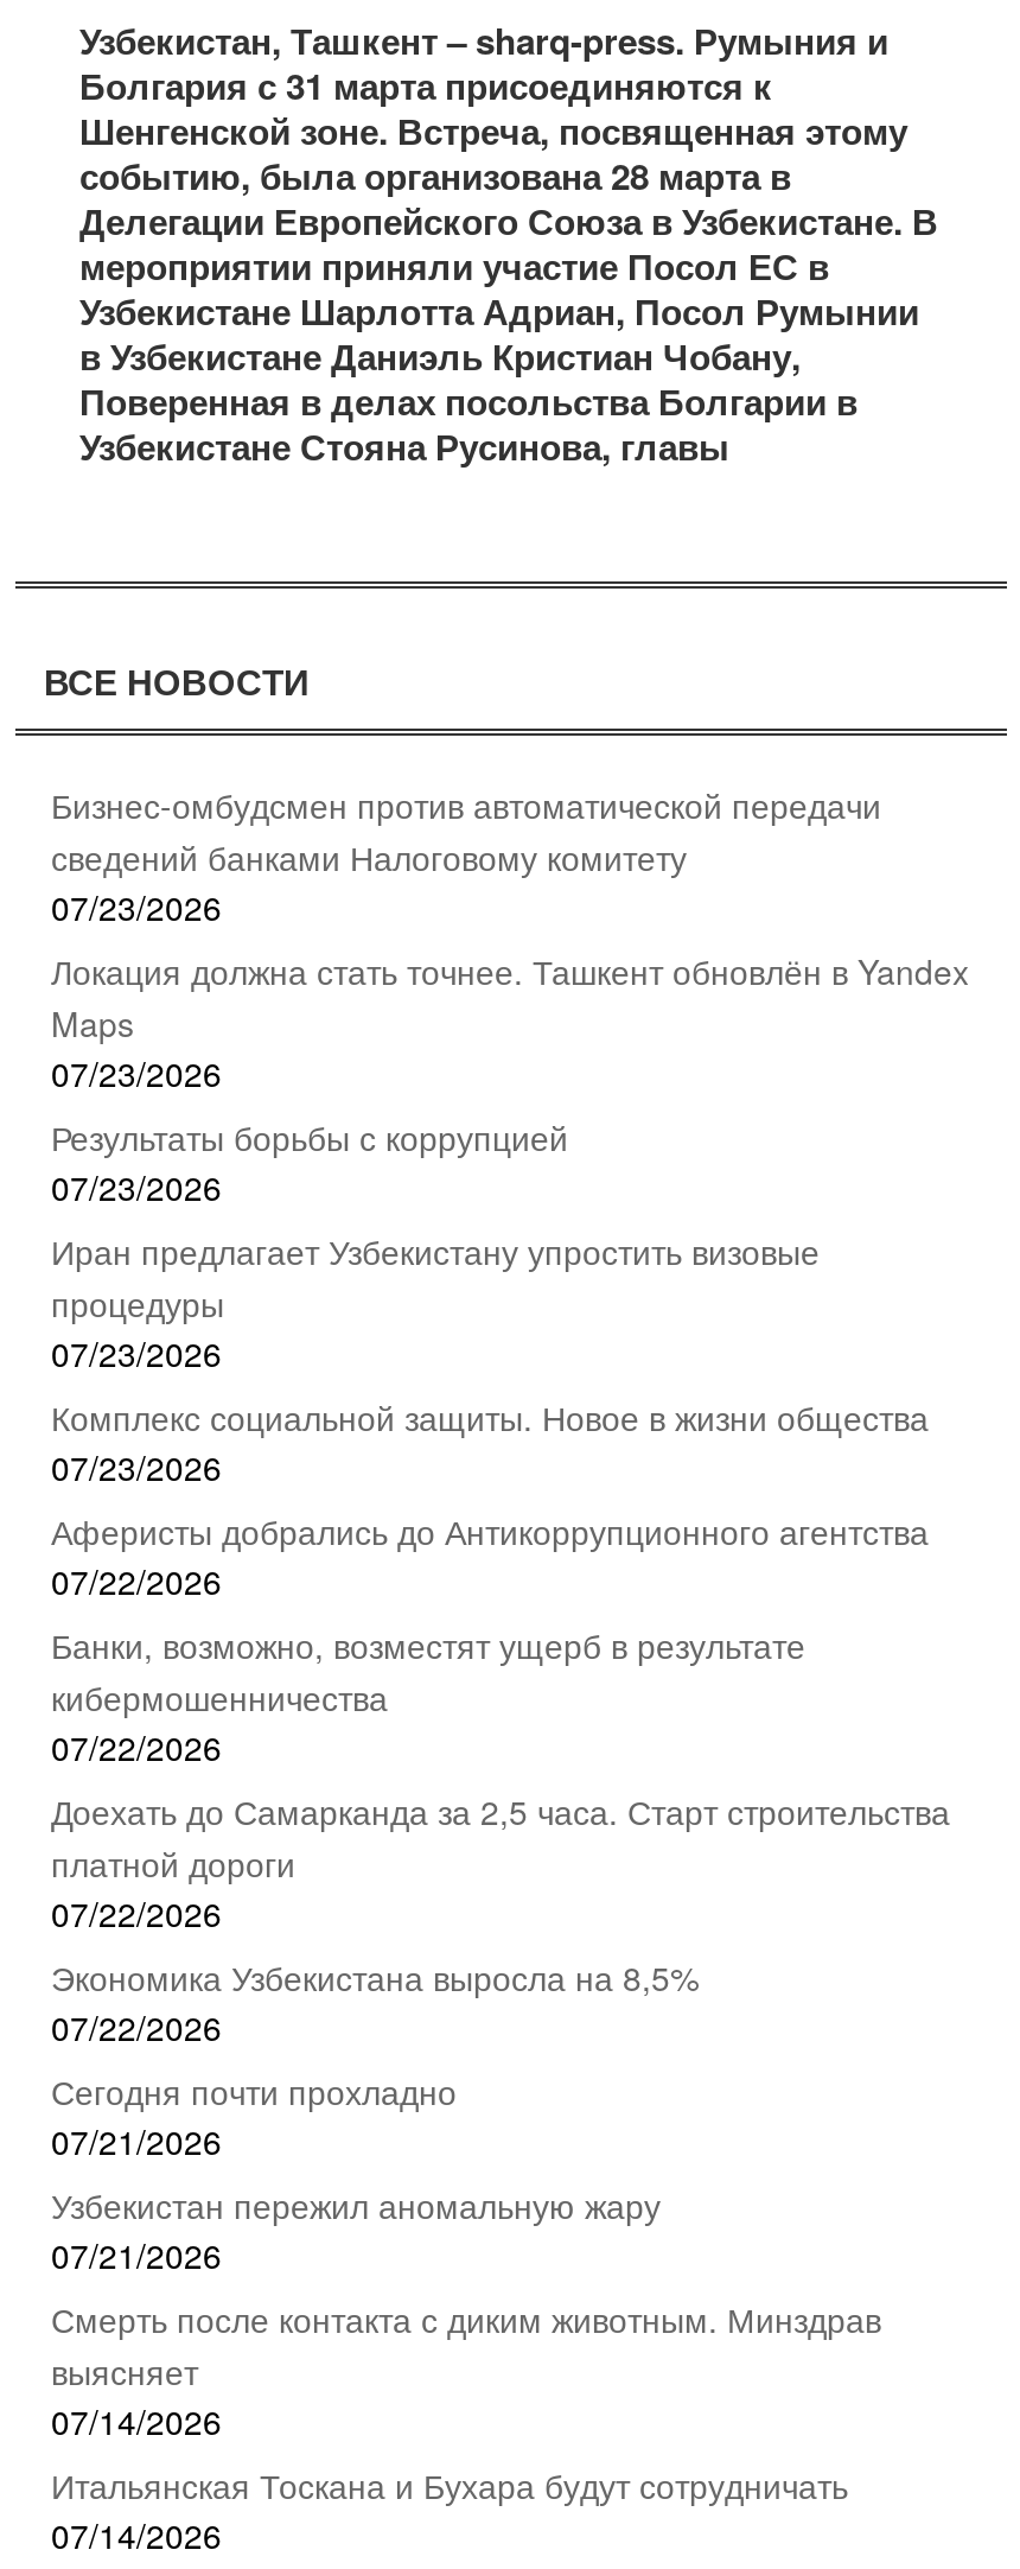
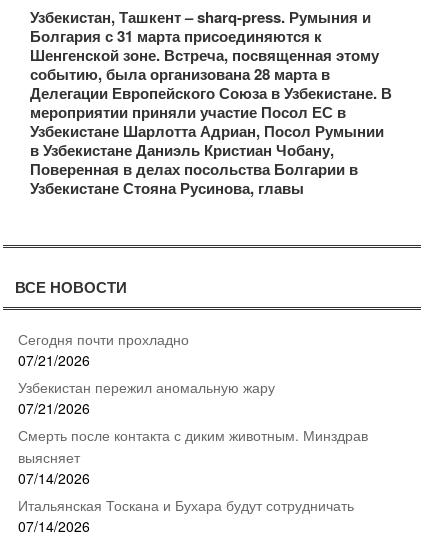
- Бизнес-омбудсмен против автоматической передачи
- сведений банками Налоговому комитету
- 07/23/2026
- Локация должна стать точнее. Ташкент обновлён в Yandex
- Maps
- 07/23/2026
- Результаты борьбы с коррупцией
- 07/23/2026
- Иран предлагает Узбекистану упростить визовые
- процедуры
- 07/23/2026
- Комплекс социальной защиты. Новое в жизни общества
- 07/23/2026
- Аферисты добрались до Антикоррупционного агентства
- 07/22/2026
- Банки, возможно, возместят ущерб в результате
- кибермошенничества
- 07/22/2026
- Доехать до Самарканда за 2,5 часа. Старт строительства
- платной дороги
- 07/22/2026
- Экономика Узбекистана выросла на 8,5%
- 07/22/2026
